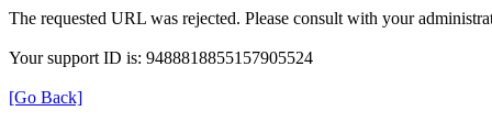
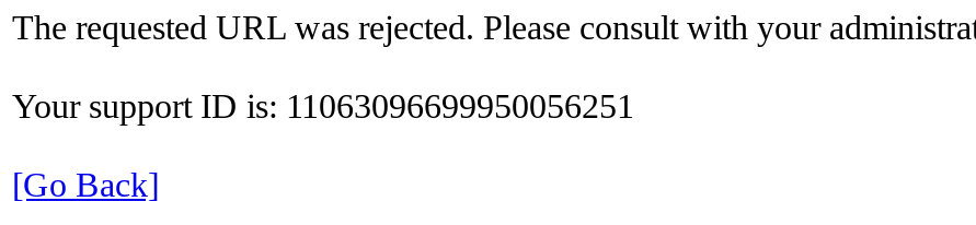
- Your support ID is: 9488818855157905524
+ Your support ID is: 11063096699950056251
